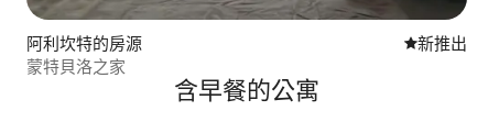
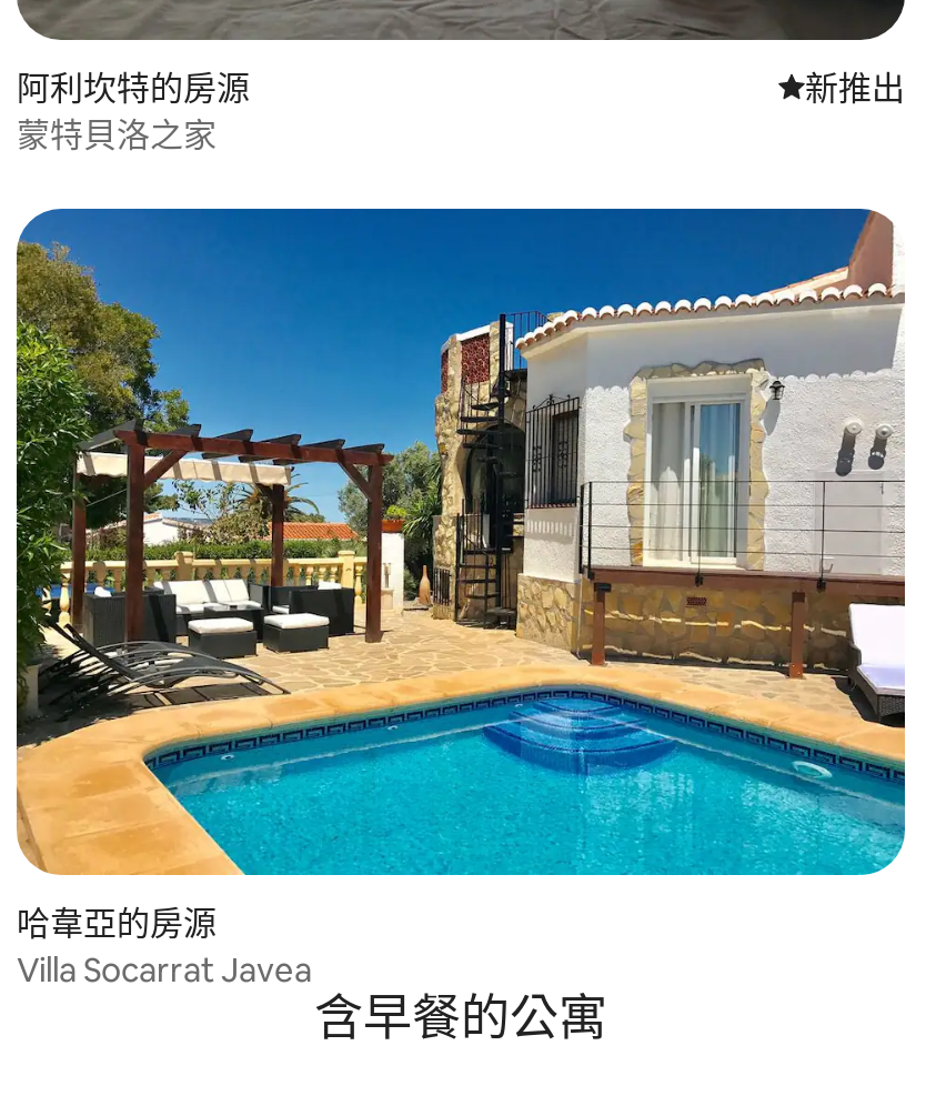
+ [image]
+ 哈韋亞的房源
+ Villa Socarrat Javea
